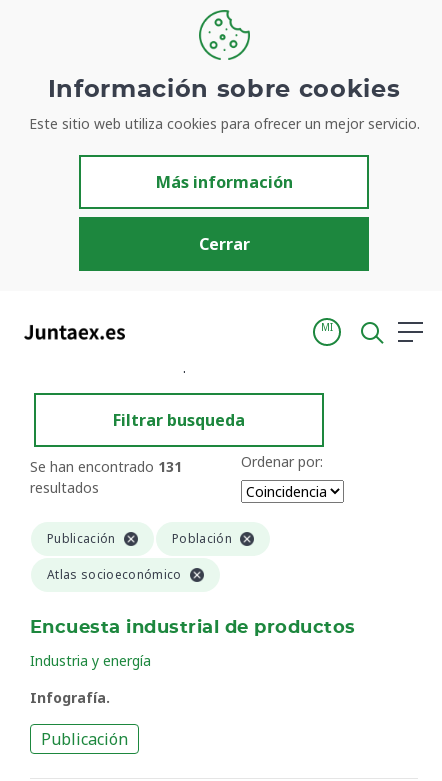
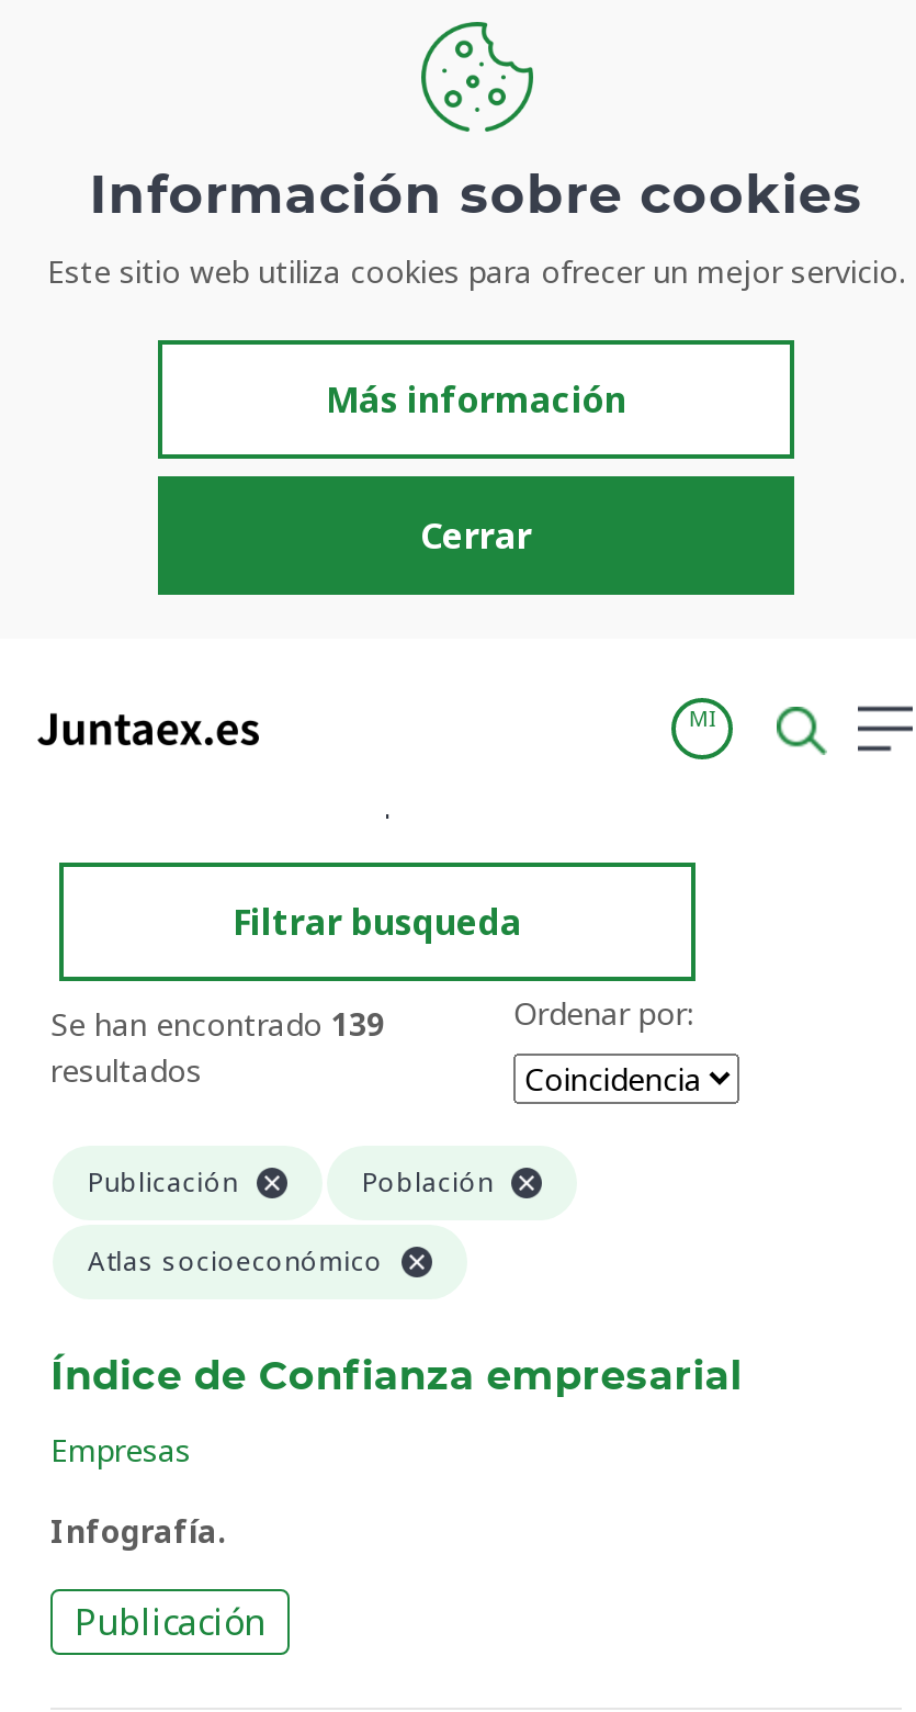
- Se han encontrado 131
+ Se han encontrado 139

- Encuesta industrial de productos
+ Índice de Confianza empresarial

- Industria y energía
+ Empresas
